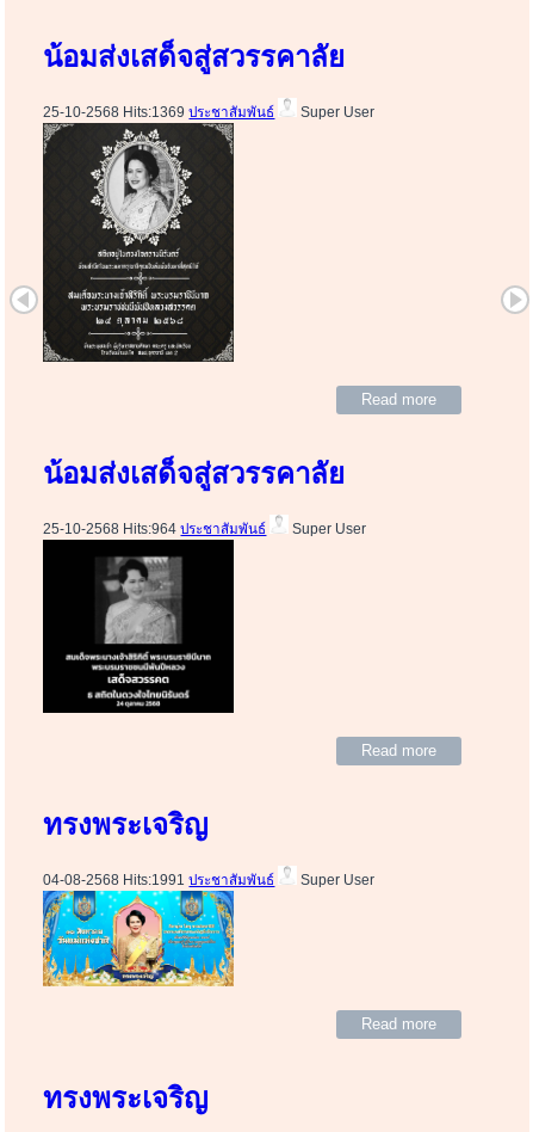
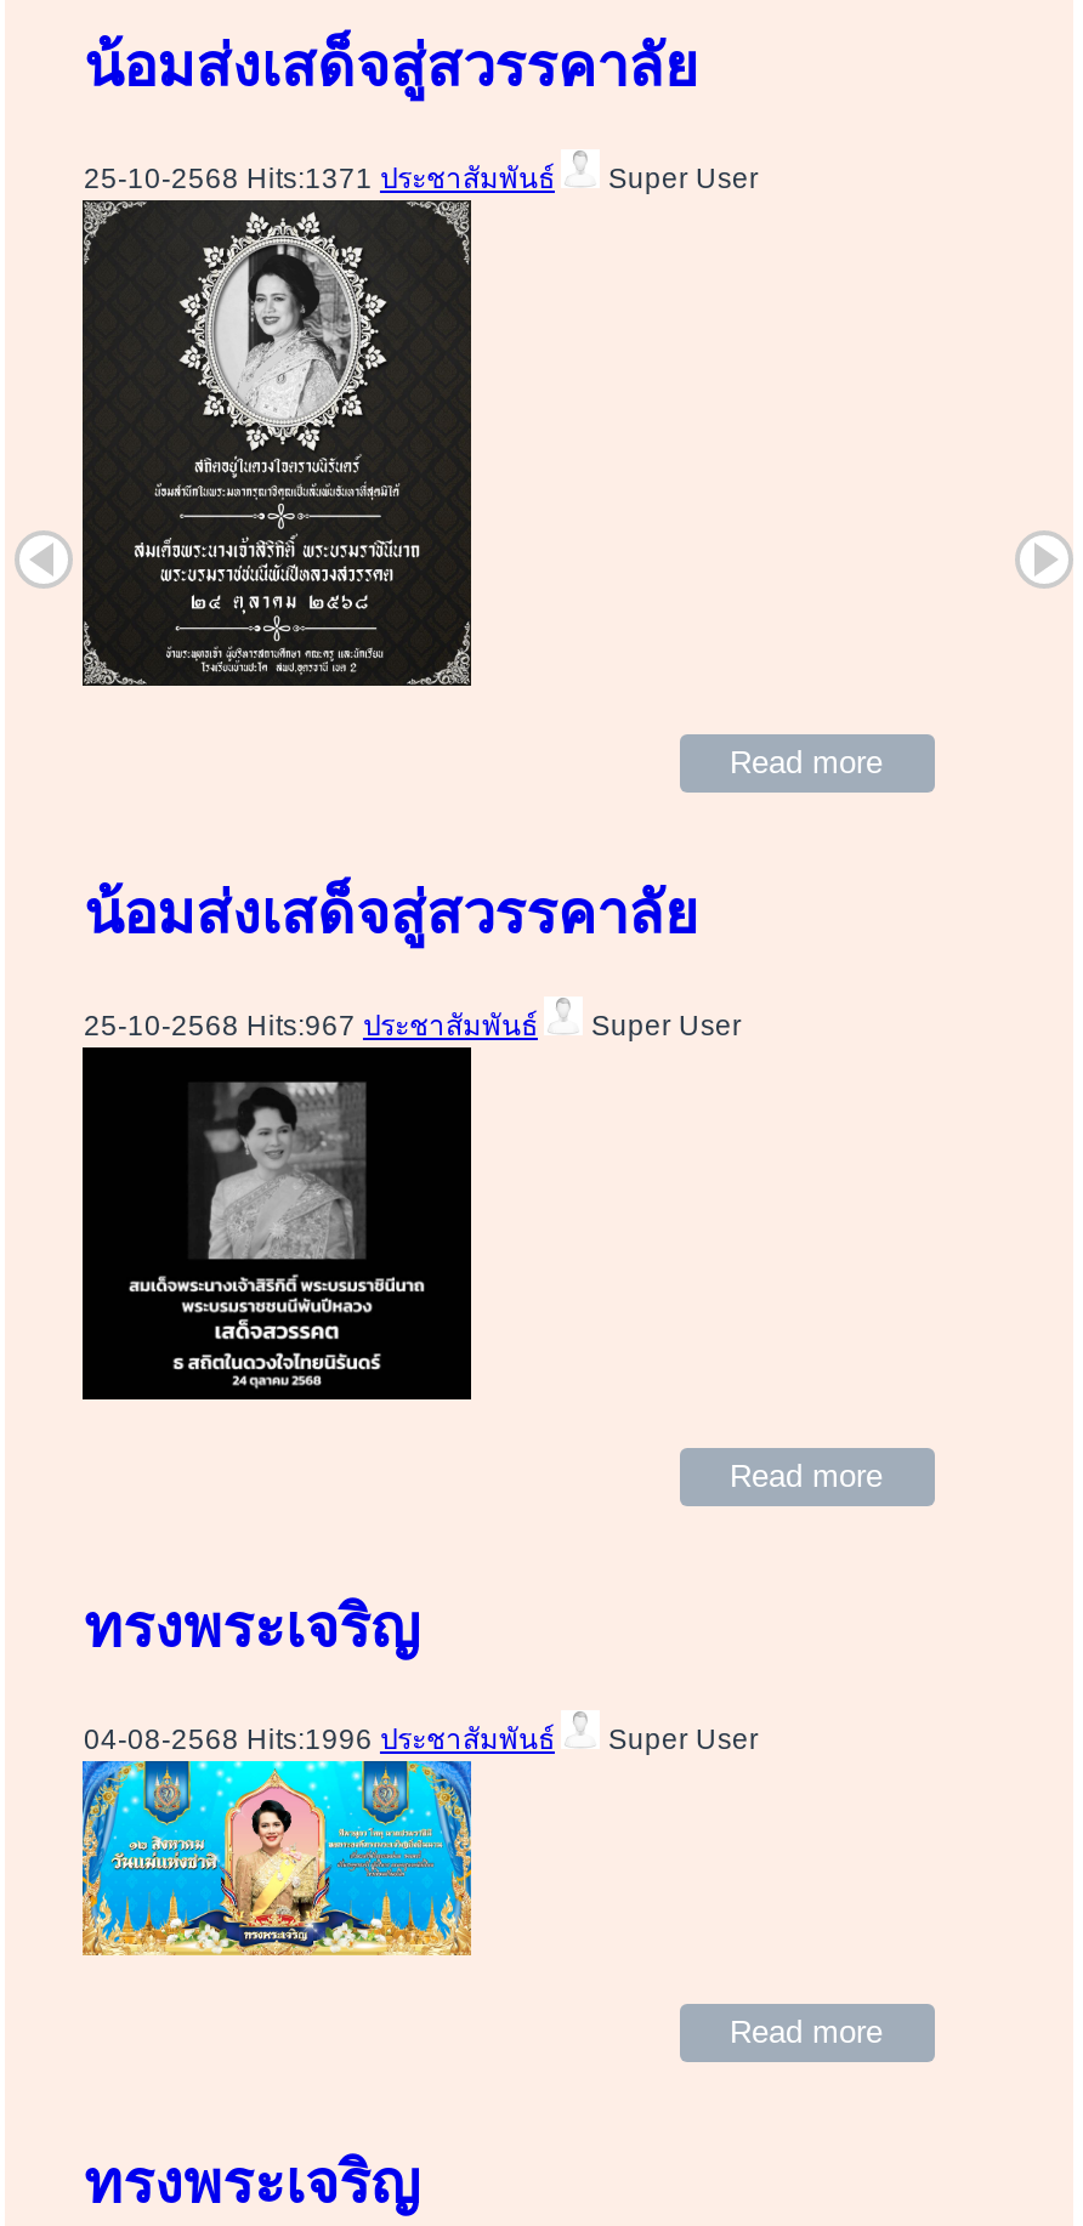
- 25-10-2568 Hits:1369ประชาสัมพันธ์
+ 25-10-2568 Hits:1371ประชาสัมพันธ์

- 25-10-2568 Hits:964ประชาสัมพันธ์
+ 25-10-2568 Hits:967ประชาสัมพันธ์

- 04-08-2568 Hits:1991ประชาสัมพันธ์
+ 04-08-2568 Hits:1996ประชาสัมพันธ์
